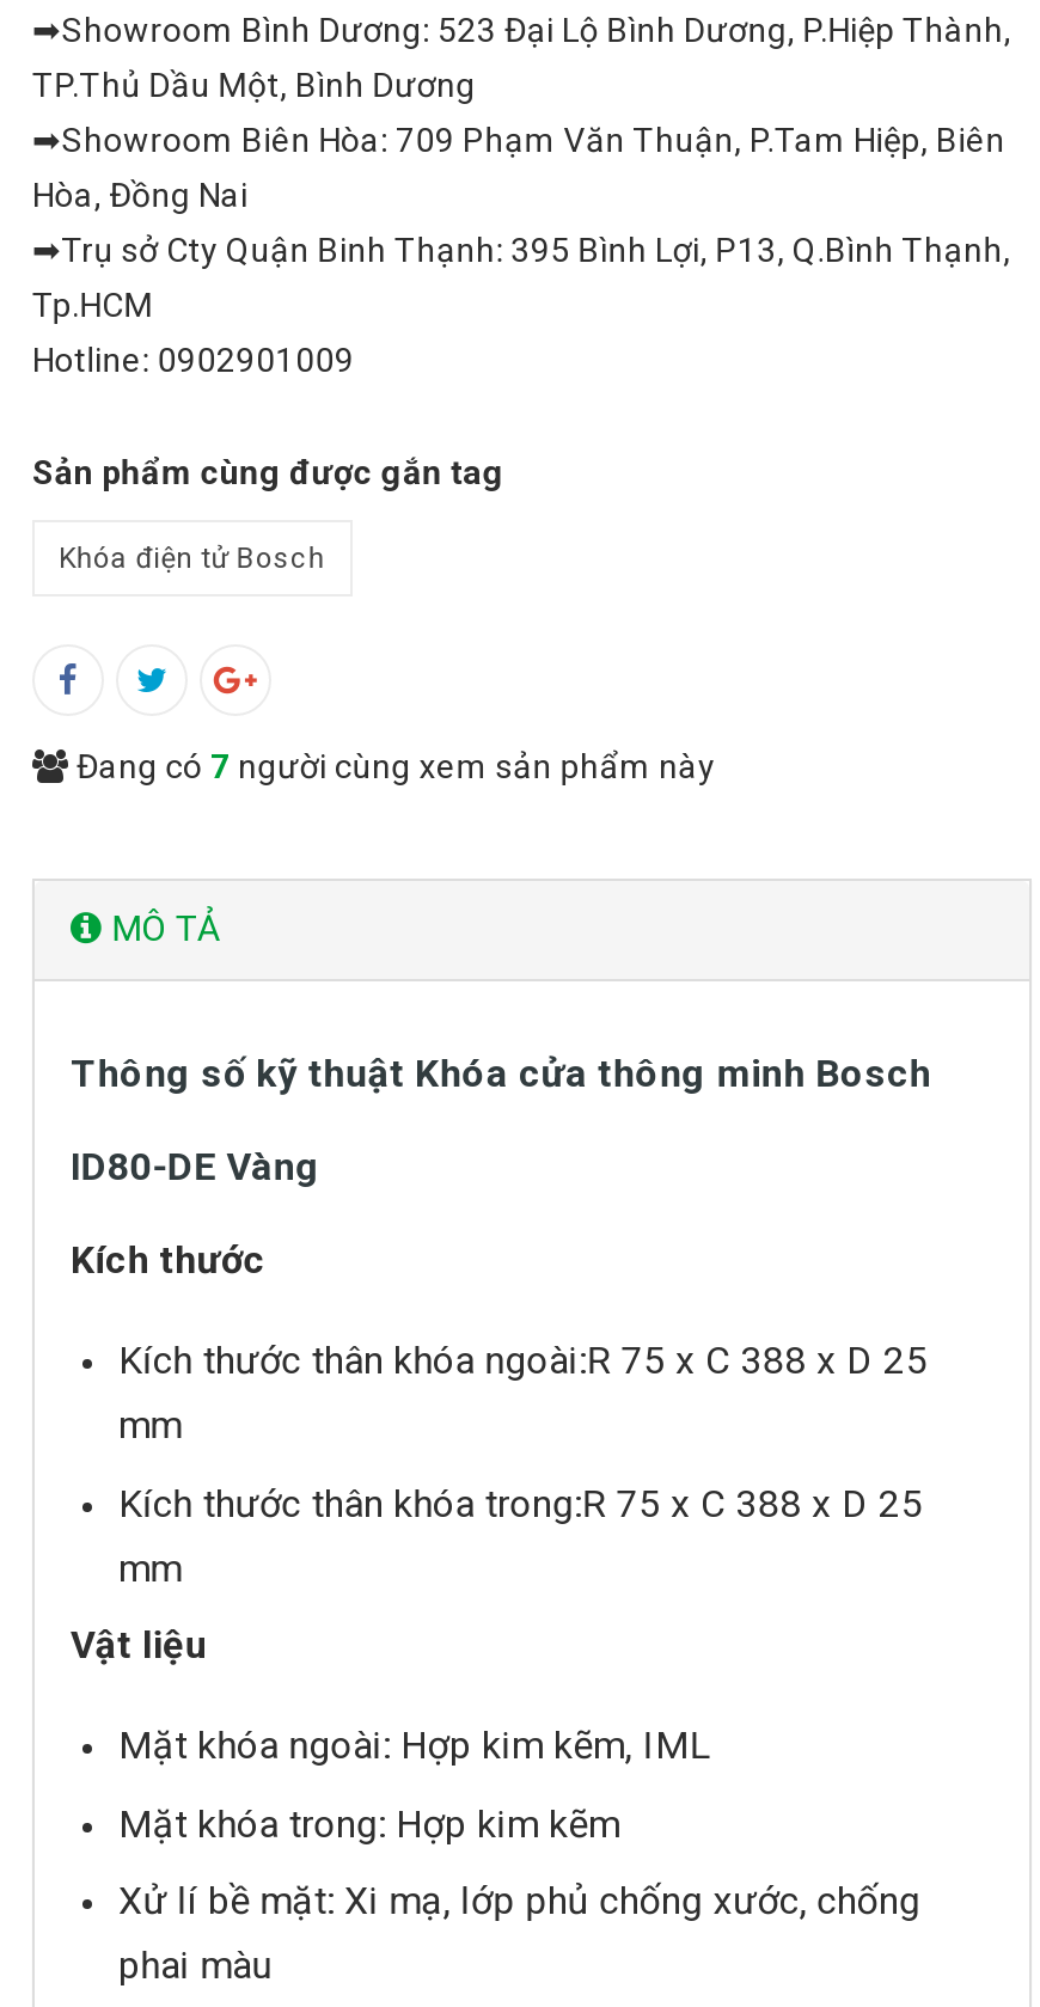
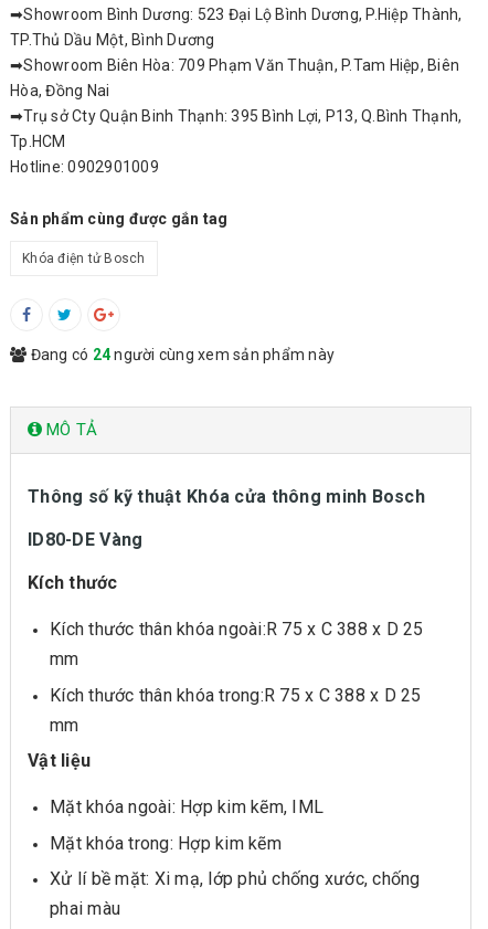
- Đang có 7 người cùng xem sản phẩm này
+ Đang có 24 người cùng xem sản phẩm này
